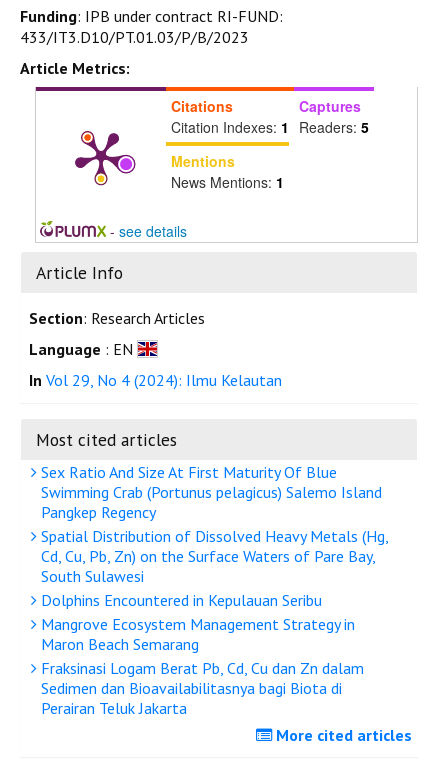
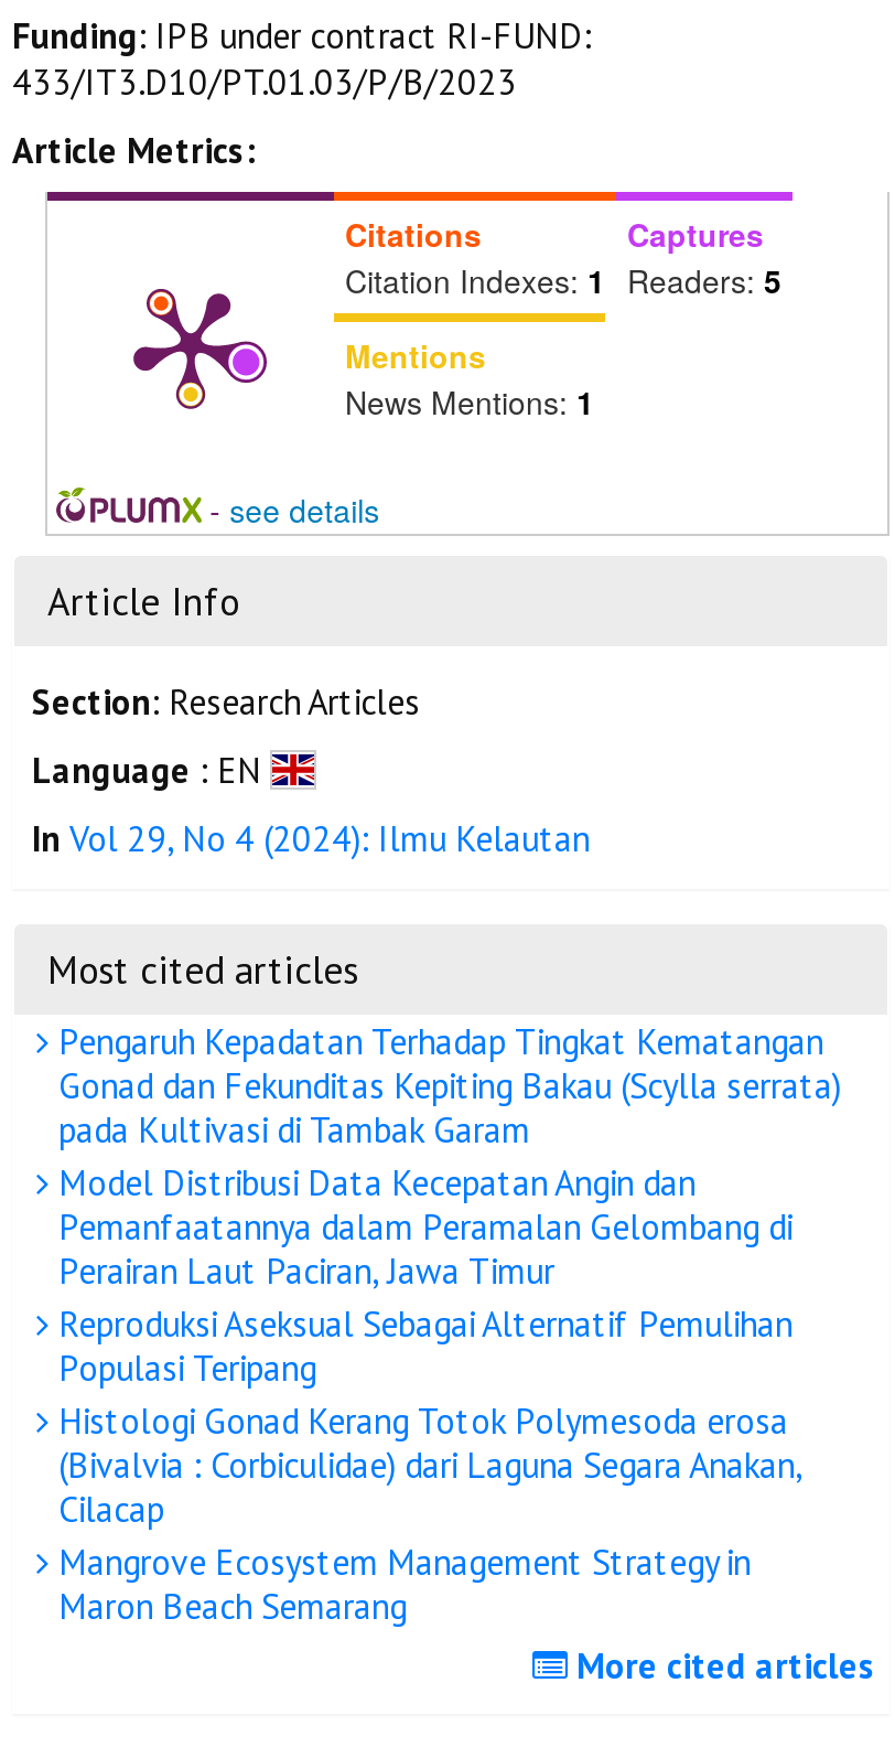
- Sex Ratio And Size At First Maturity Of Blue
- Swimming Crab (Portunus pelagicus) Salemo Island
- Pangkep Regency
- Spatial Distribution of Dissolved Heavy Metals (Hg,
- Cd, Cu, Pb, Zn) on the Surface Waters of Pare Bay,
- South Sulawesi
- Dolphins Encountered in Kepulauan Seribu
+ Pengaruh Kepadatan Terhadap Tingkat Kematangan
+ Gonad dan Fekunditas Kepiting Bakau (Scylla serrata)
+ pada Kultivasi di Tambak Garam
+ Model Distribusi Data Kecepatan Angin dan
+ Pemanfaatannya dalam Peramalan Gelombang di
+ Perairan Laut Paciran, Jawa Timur
+ Reproduksi Aseksual Sebagai Alternatif Pemulihan
+ Populasi Teripang
+ Histologi Gonad Kerang Totok Polymesoda erosa
+ (Bivalvia : Corbiculidae) dari Laguna Segara Anakan,
+ Cilacap

moved down: Mangrove Ecosystem Management Strategy in | Maron Beach Semarang

- Fraksinasi Logam Berat Pb, Cd, Cu dan Zn dalam
- Sedimen dan Bioavailabilitasnya bagi Biota di
- Perairan Teluk Jakarta
